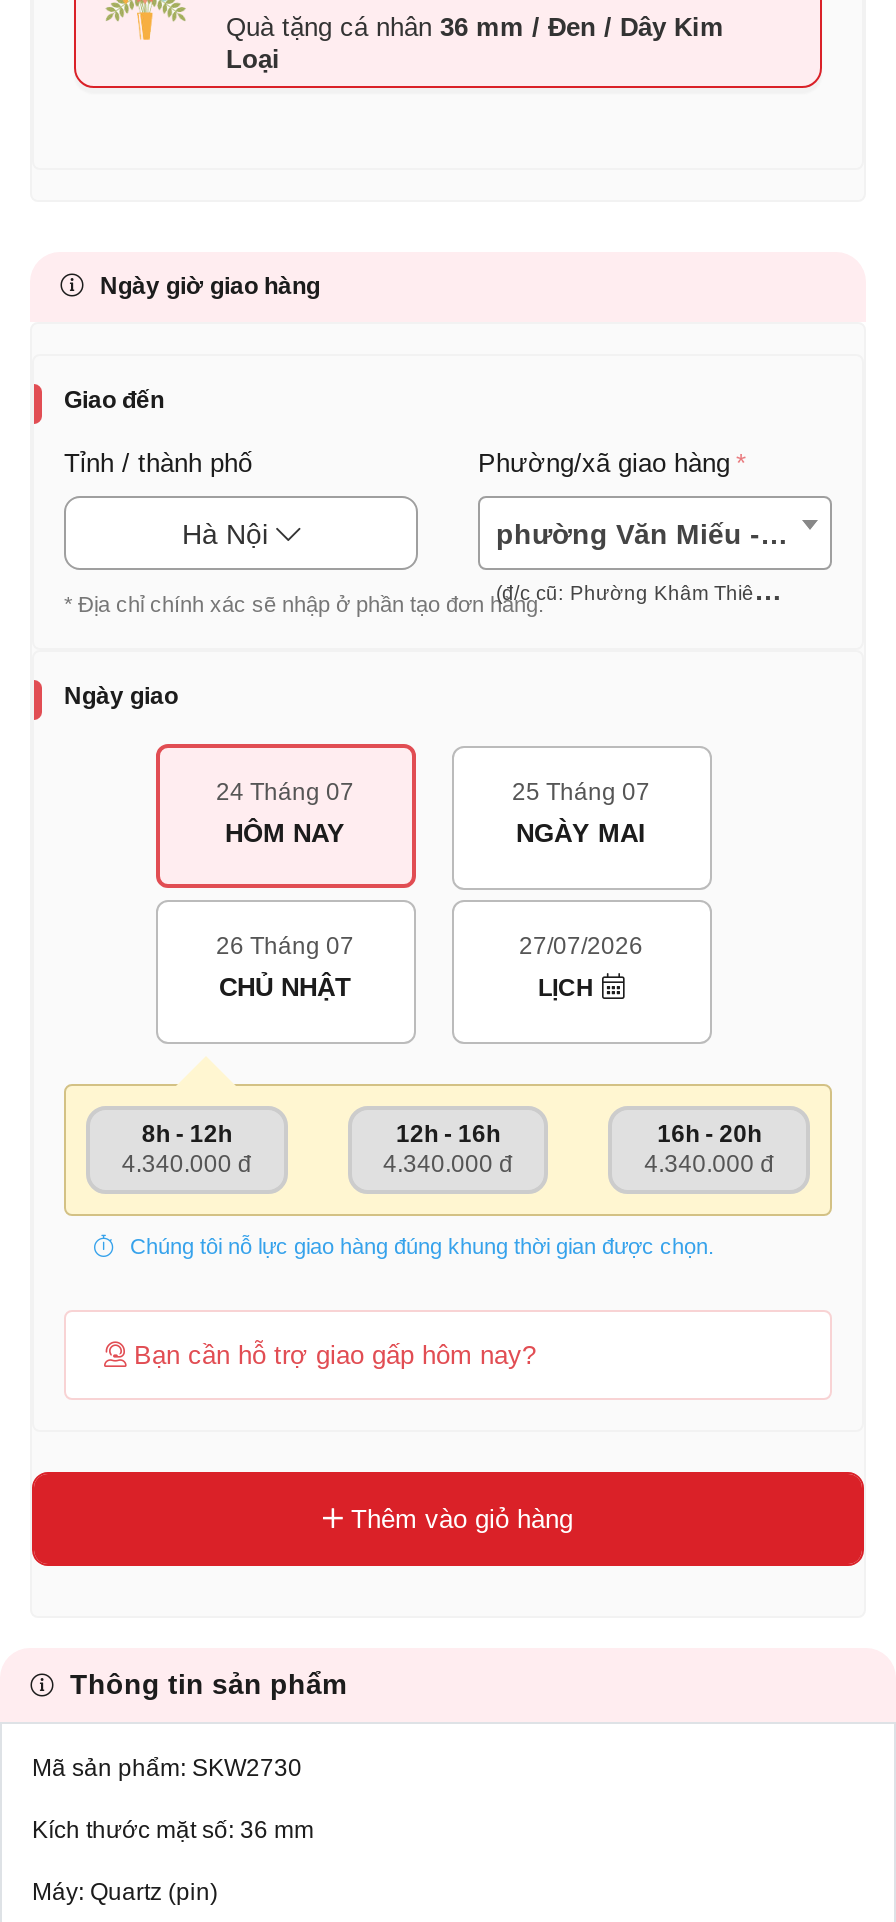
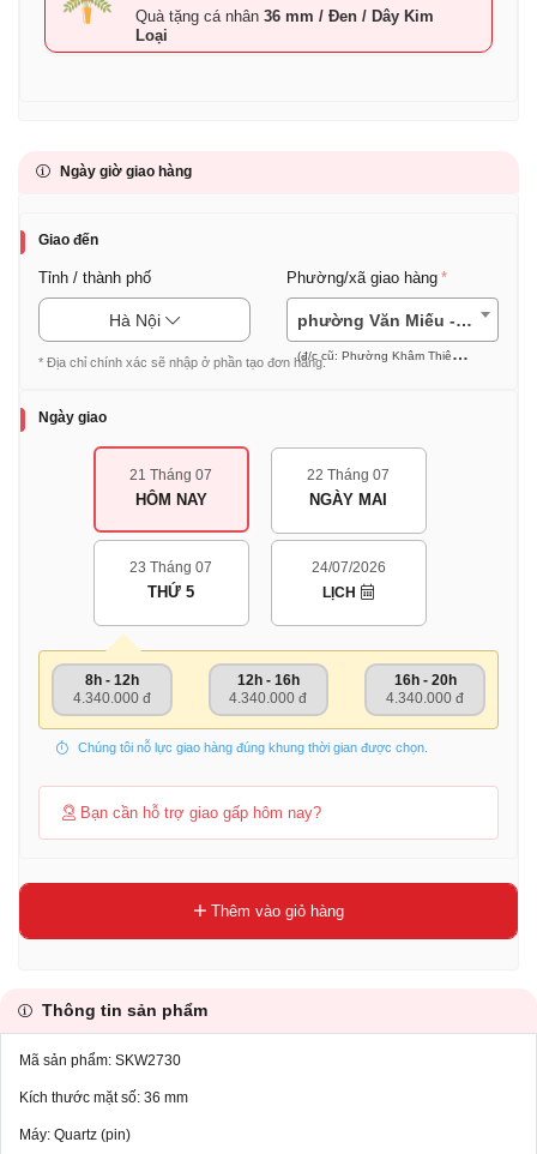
- 24 Tháng 07
+ 21 Tháng 07

- 25 Tháng 07
+ 22 Tháng 07

- 26 Tháng 07
- CHỦ NHẬT
+ 23 Tháng 07
+ THỨ 5

- 27/07/2026
+ 24/07/2026
